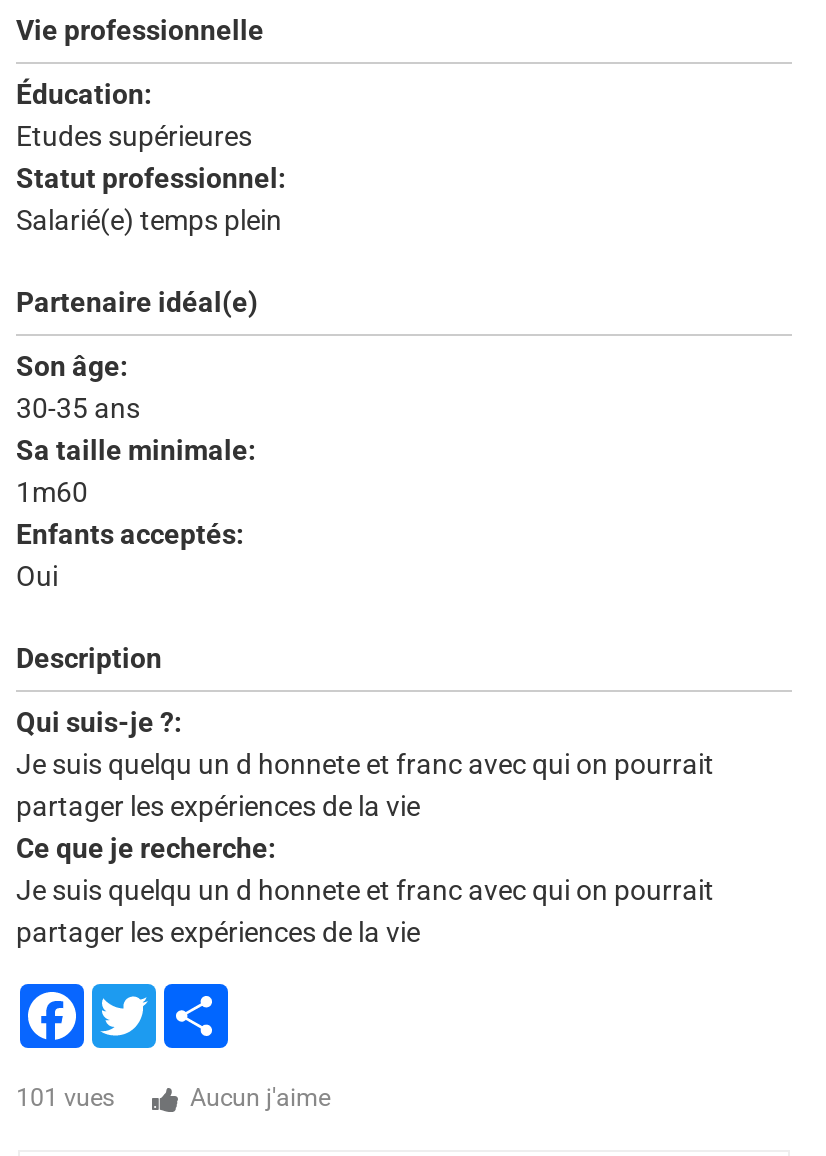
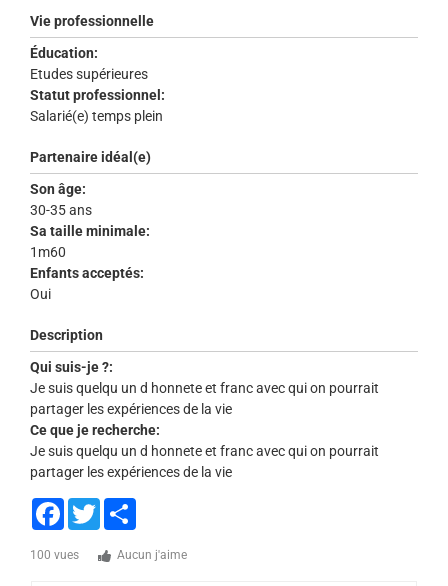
- 101 vues
+ 100 vues
